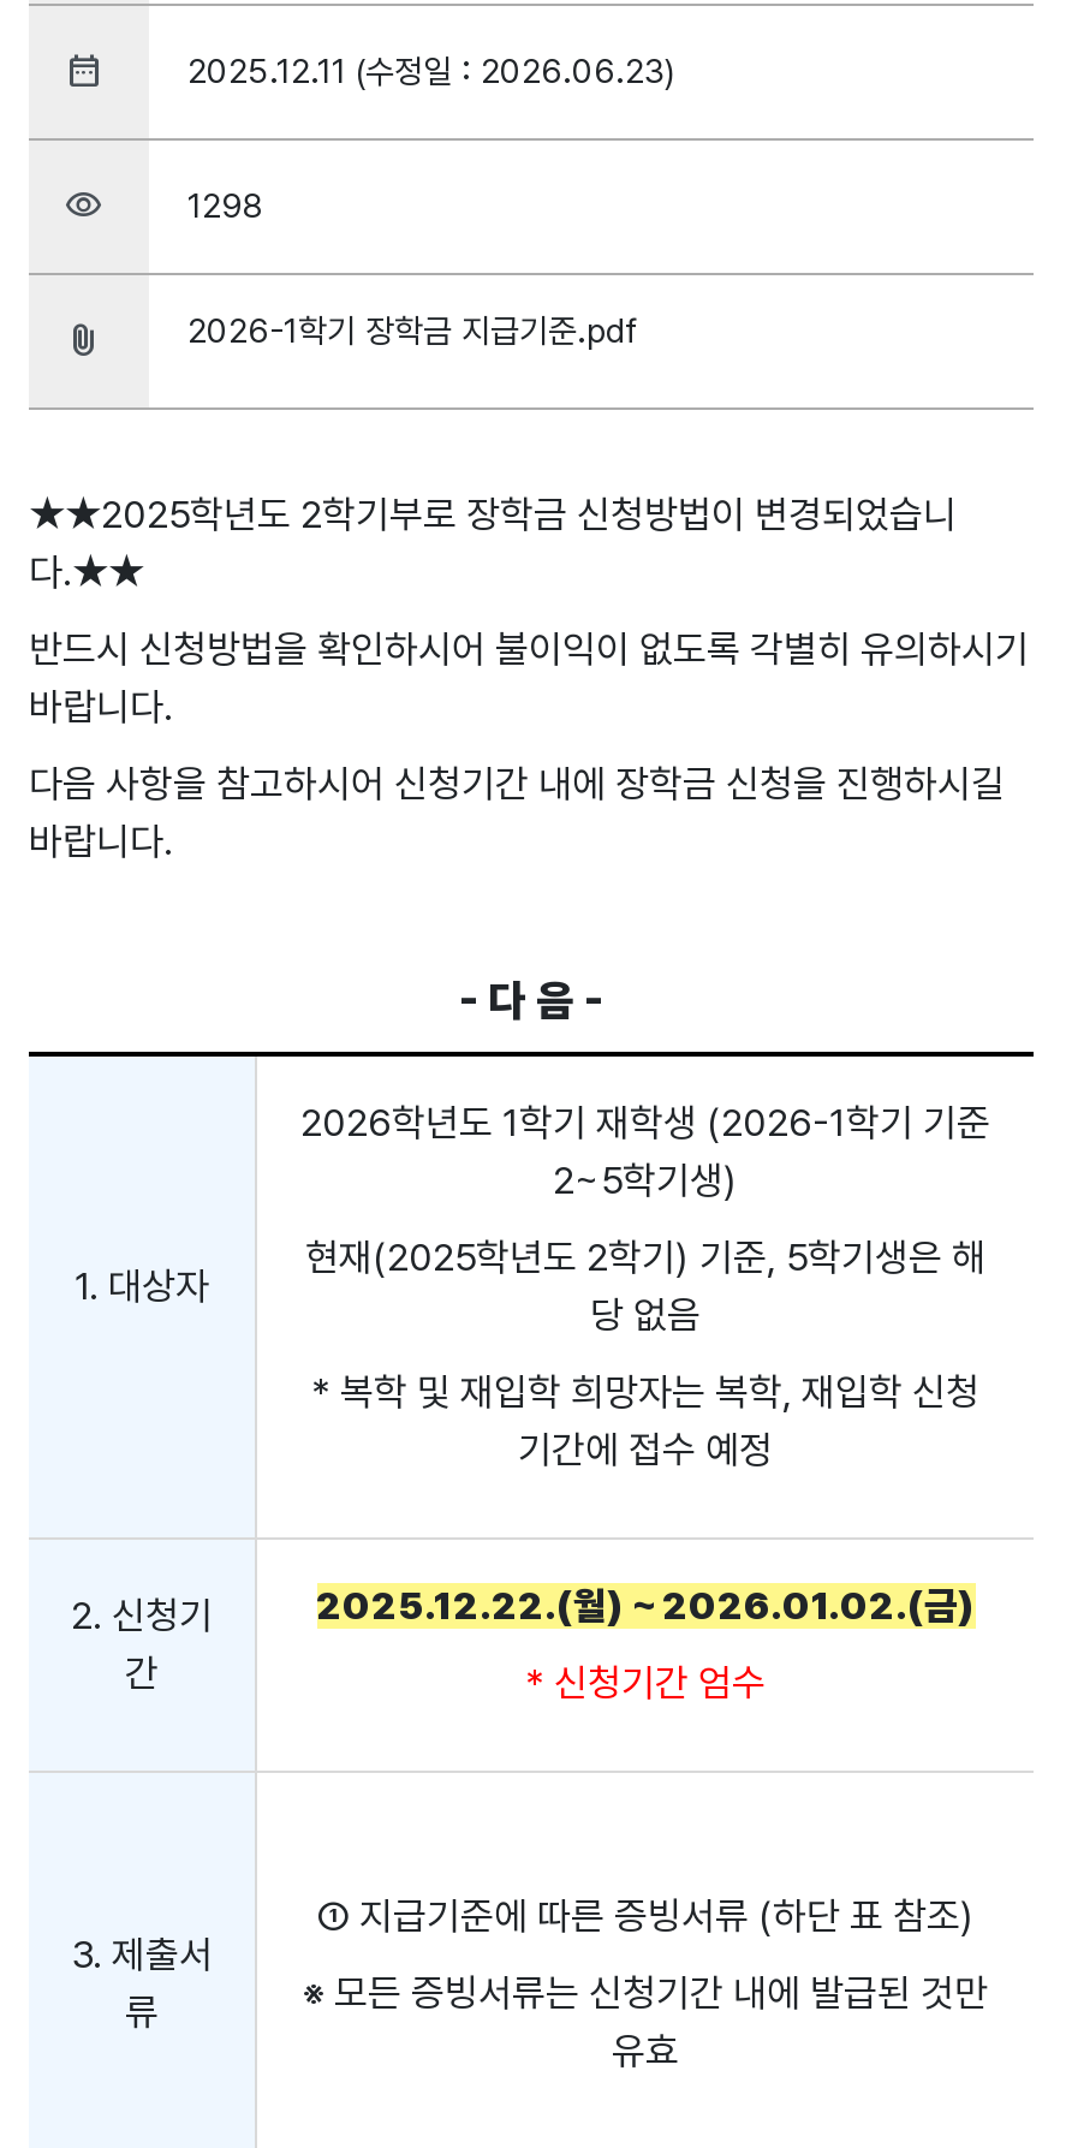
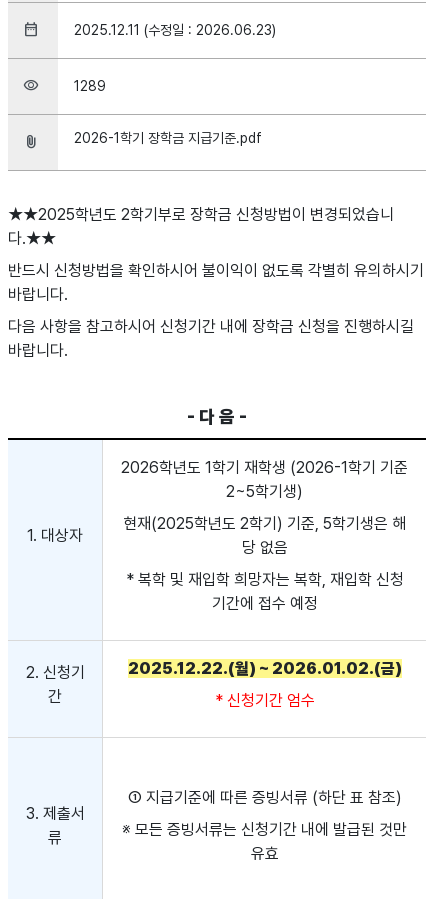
- 1298
+ 1289
